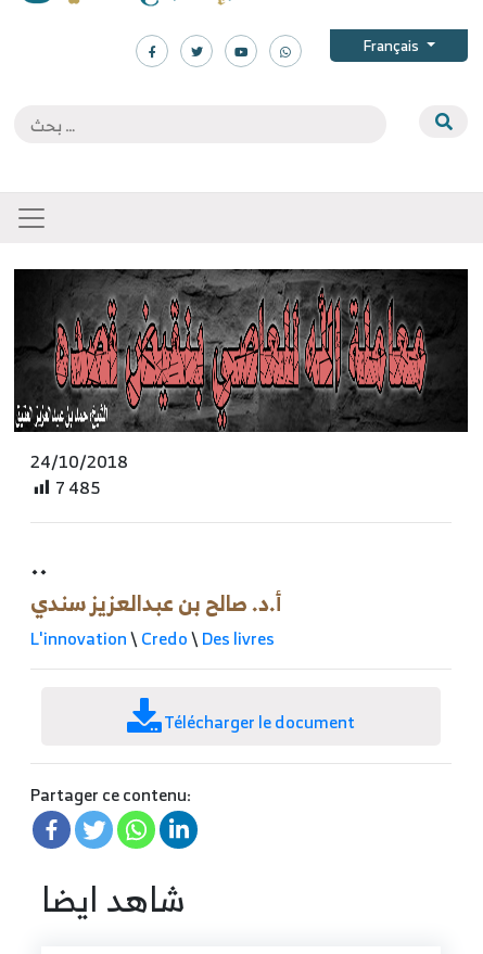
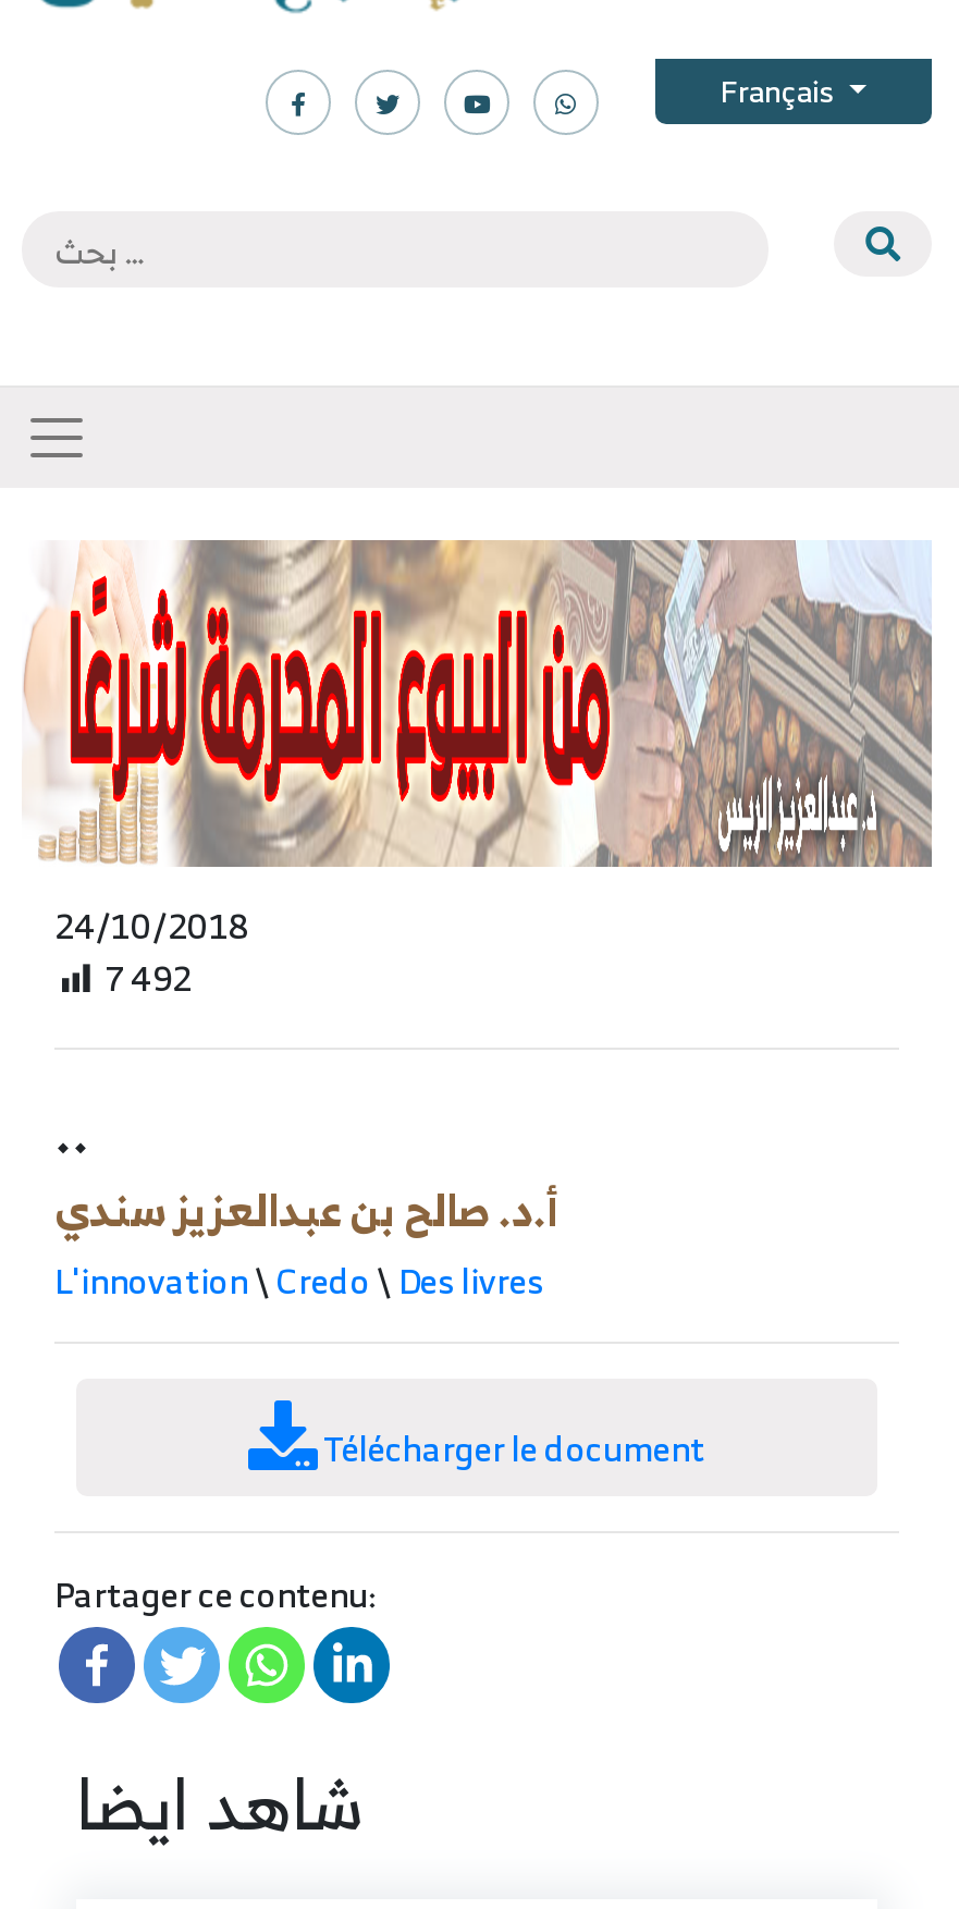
- [image]
- 7 485
+ [image]
+ 7 492
